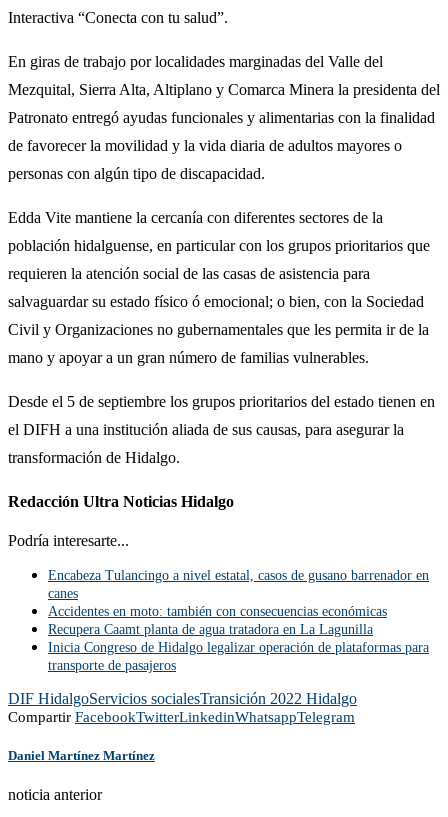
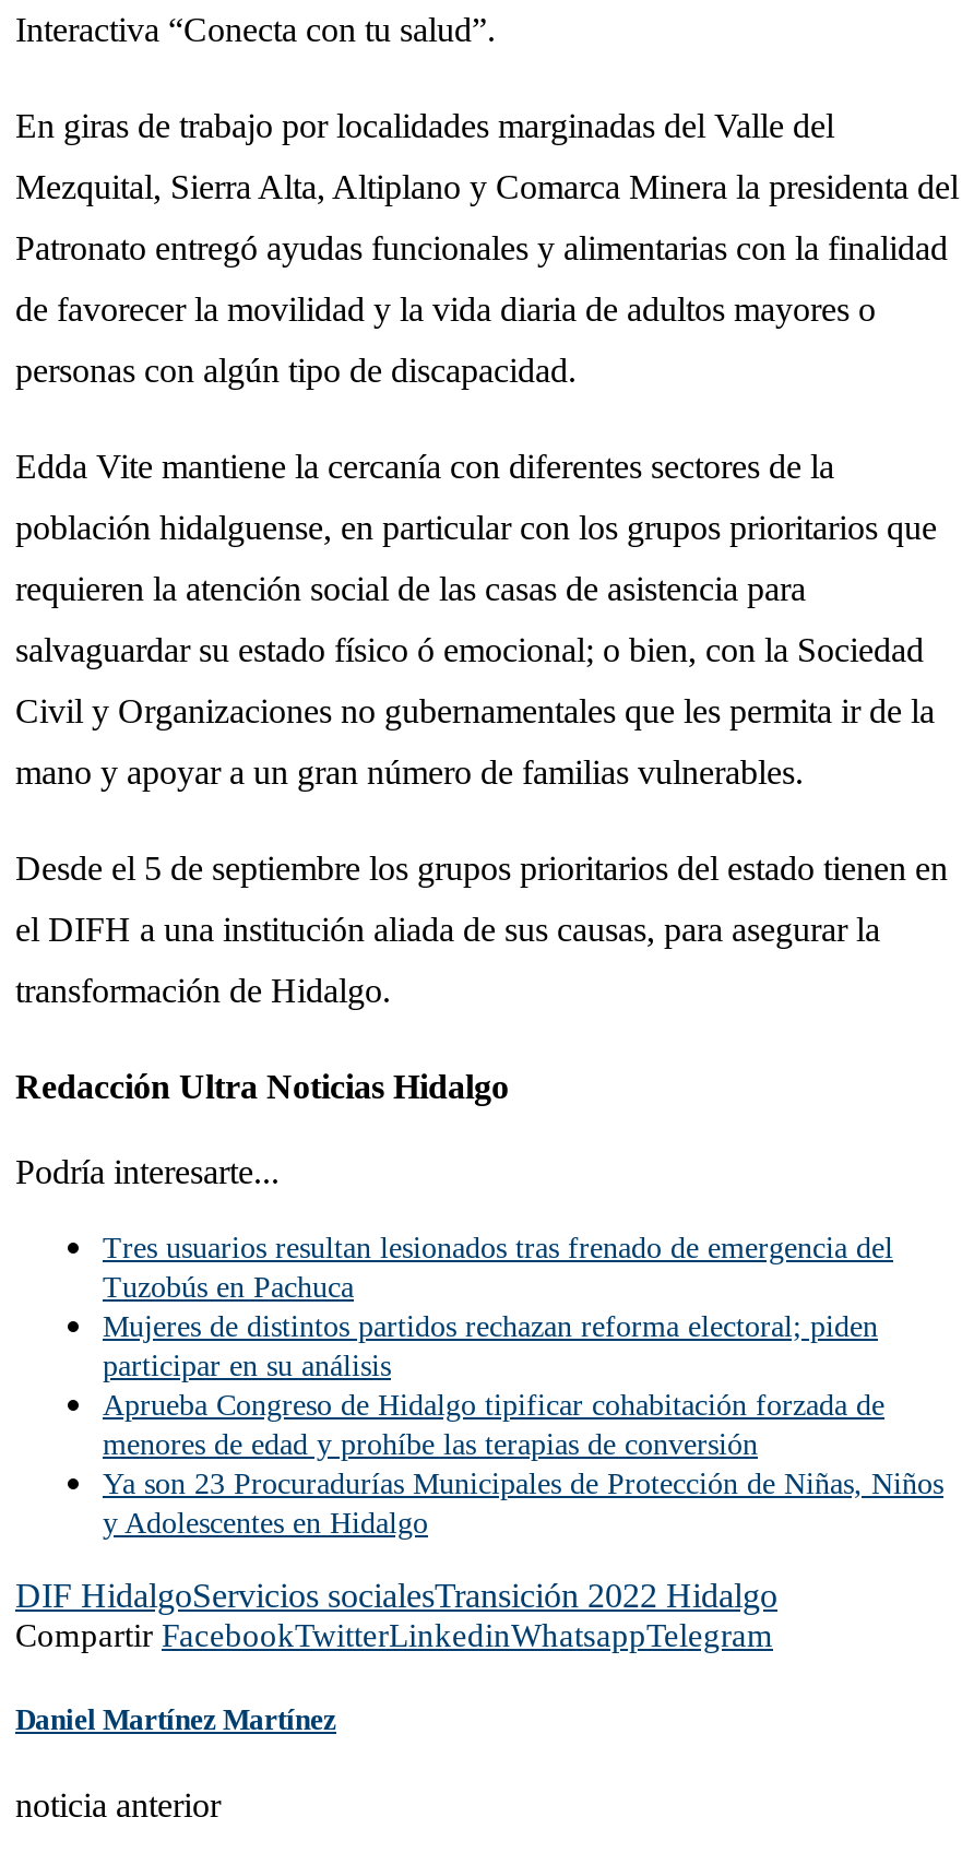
- Encabeza Tulancingo a nivel estatal, casos de gusano barrenador en
- canes
- Accidentes en moto: también con consecuencias económicas
- Recupera Caamt planta de agua tratadora en La Lagunilla
- Inicia Congreso de Hidalgo legalizar operación de plataformas para
- transporte de pasajeros
+ Tres usuarios resultan lesionados tras frenado de emergencia del
+ Tuzobús en Pachuca
+ Mujeres de distintos partidos rechazan reforma electoral; piden
+ participar en su análisis
+ Aprueba Congreso de Hidalgo tipificar cohabitación forzada de
+ menores de edad y prohíbe las terapias de conversión
+ Ya son 23 Procuradurías Municipales de Protección de Niñas, Niños
+ y Adolescentes en Hidalgo
